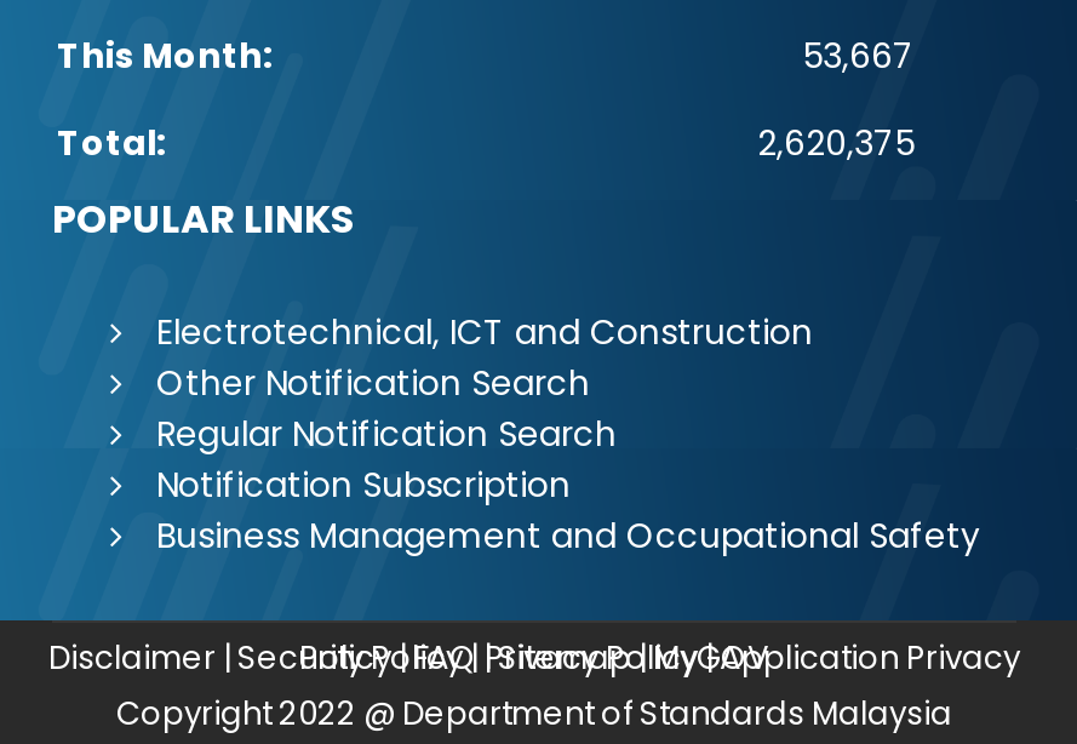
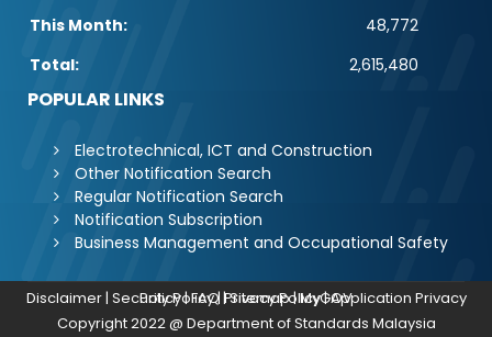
- 53,667
+ 48,772

- 2,620,375
+ 2,615,480
